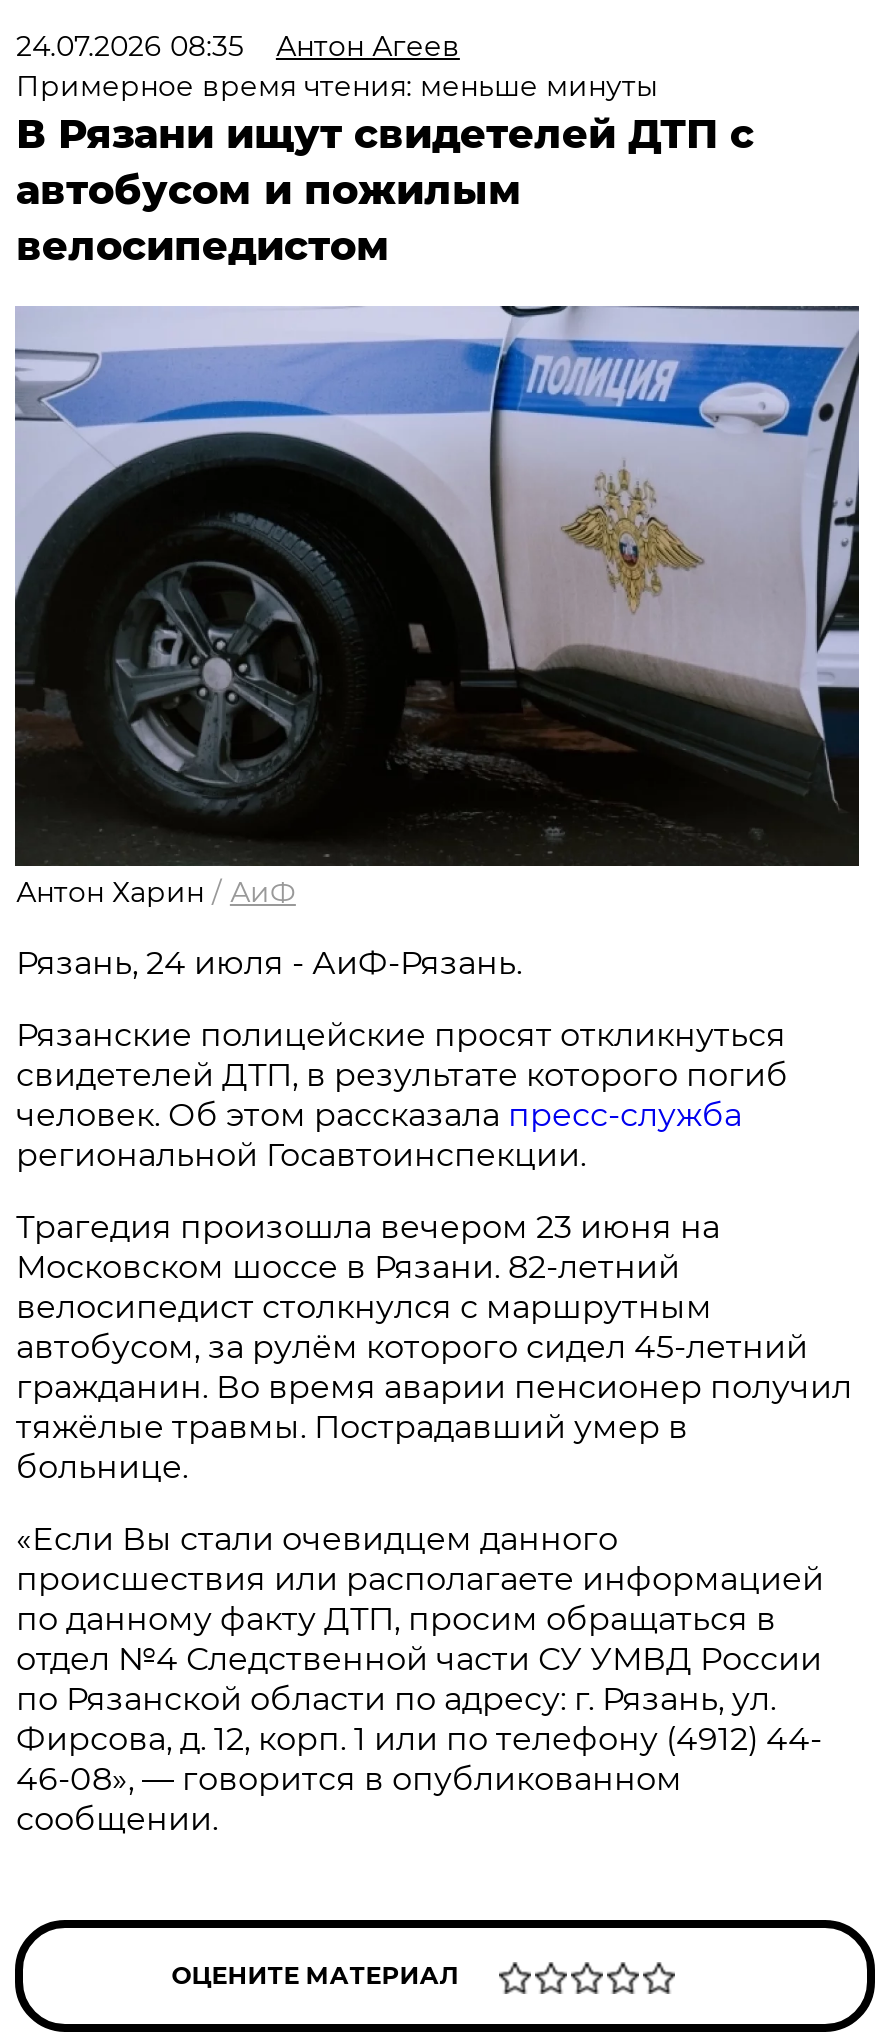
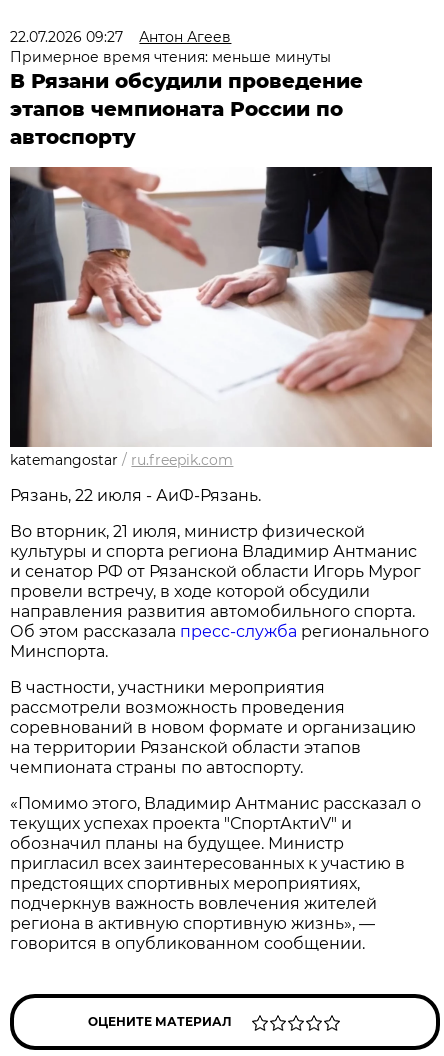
- 24.07.2026 08:35 Антон Агеев
+ 22.07.2026 09:27 Антон Агеев

- В Рязани ищут свидетелей ДТП с
- автобусом и пожилым
- велосипедистом
+ В Рязани обсудили проведение
+ этапов чемпионата России по
+ автоспорту

- [image]
- Антон Харин / АиФ
+ [image]
+ katemangostar / ru.freepik.com

- Рязань, 24 июля - АиФ-Рязань.
+ Рязань, 22 июля - АиФ-Рязань.

- Рязанские полицейские просят откликнуться
- свидетелей ДТП, в результате которого погиб
- человек. Об этом рассказала пресс-служба
- региональной Госавтоинспекции.
+ Во вторник, 21 июля, министр физической
+ культуры и спорта региона Владимир Антманис
+ и сенатор РФ от Рязанской области Игорь Мурог
+ провели встречу, в ходе которой обсудили
+ направления развития автомобильного спорта.
+ Об этом рассказала пресс-служба регионального
+ Минспорта.

- Трагедия произошла вечером 23 июня на
- Московском шоссе в Рязани. 82-летний
- велосипедист столкнулся с маршрутным
- автобусом, за рулём которого сидел 45-летний
- гражданин. Во время аварии пенсионер получил
- тяжёлые травмы. Пострадавший умер в
- больнице.
+ В частности, участники мероприятия
+ рассмотрели возможность проведения
+ соревнований в новом формате и организацию
+ на территории Рязанской области этапов
+ чемпионата страны по автоспорту.

- «Если Вы стали очевидцем данного
- происшествия или располагаете информацией
- по данному факту ДТП, просим обращаться в
- отдел №4 Следственной части СУ УМВД России
- по Рязанской области по адресу: г. Рязань, ул.
- Фирсова, д. 12, корп. 1 или по телефону (4912) 44-
- 46-08», — говорится в опубликованном
- сообщении.
+ «Помимо этого, Владимир Антманис рассказал о
+ текущих успехах проекта "СпортАктиV" и
+ обозначил планы на будущее. Министр
+ пригласил всех заинтересованных к участию в
+ предстоящих спортивных мероприятиях,
+ подчеркнув важность вовлечения жителей
+ региона в активную спортивную жизнь», —
+ говорится в опубликованном сообщении.
